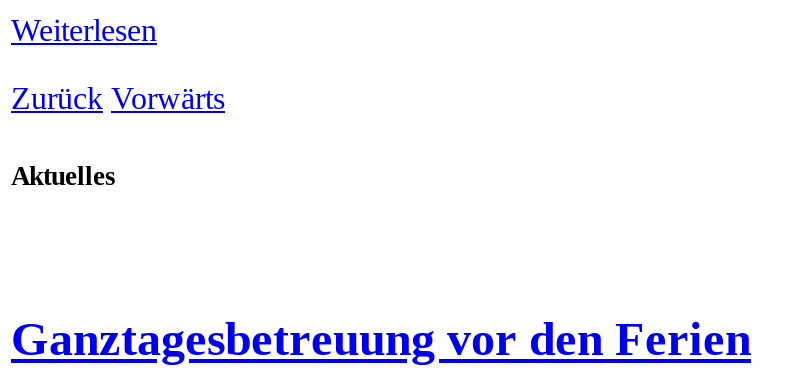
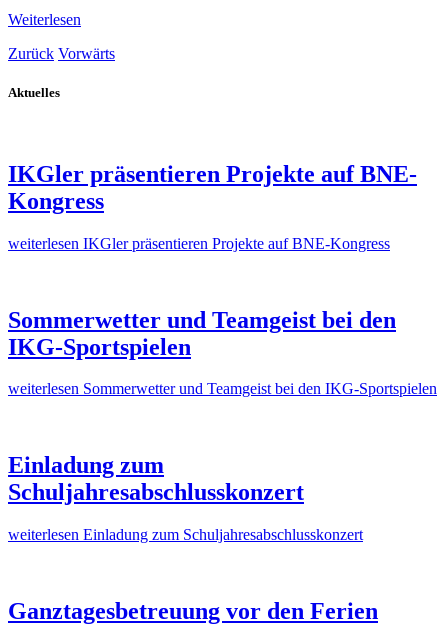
+ IKGler präsentieren Projekte auf BNE-
+ Kongress
+ weiterlesen IKGler präsentieren Projekte auf BNE-Kongress
+ Sommerwetter und Teamgeist bei den
+ IKG-Sportspielen
+ weiterlesen Sommerwetter und Teamgeist bei den IKG-Sportspielen
+ Einladung zum
+ Schuljahresabschlusskonzert
+ weiterlesen Einladung zum Schuljahresabschlusskonzert
